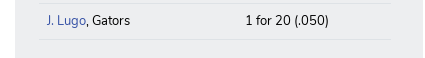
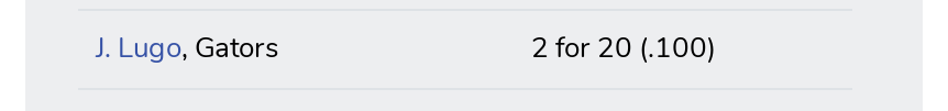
- 1 for 20 (.050)
+ 2 for 20 (.100)
